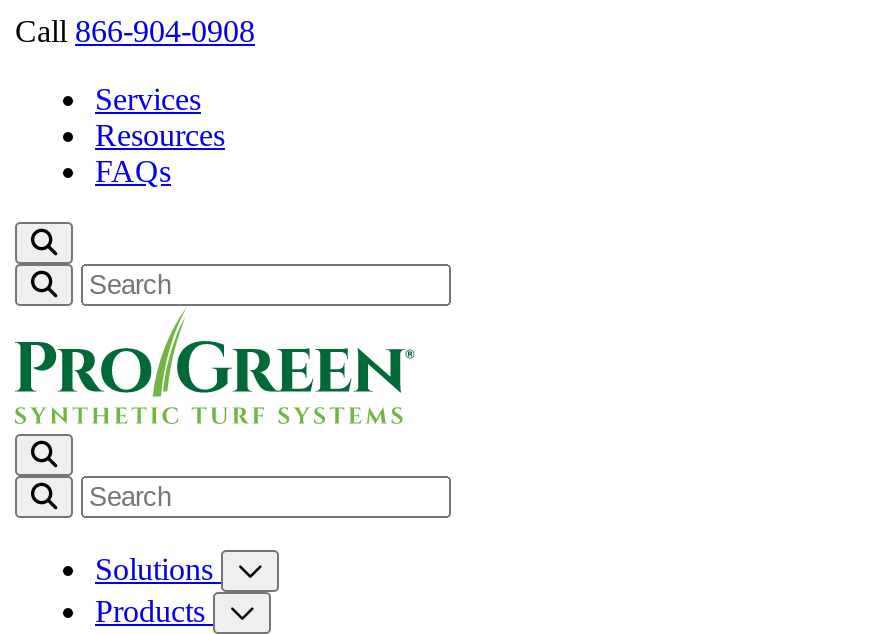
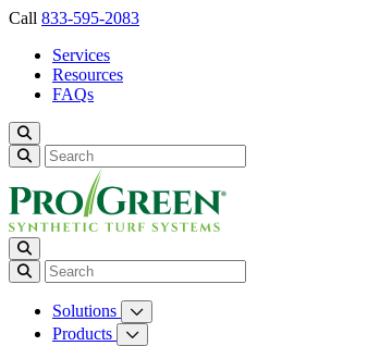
- Call 866-904-0908
+ Call 833-595-2083
